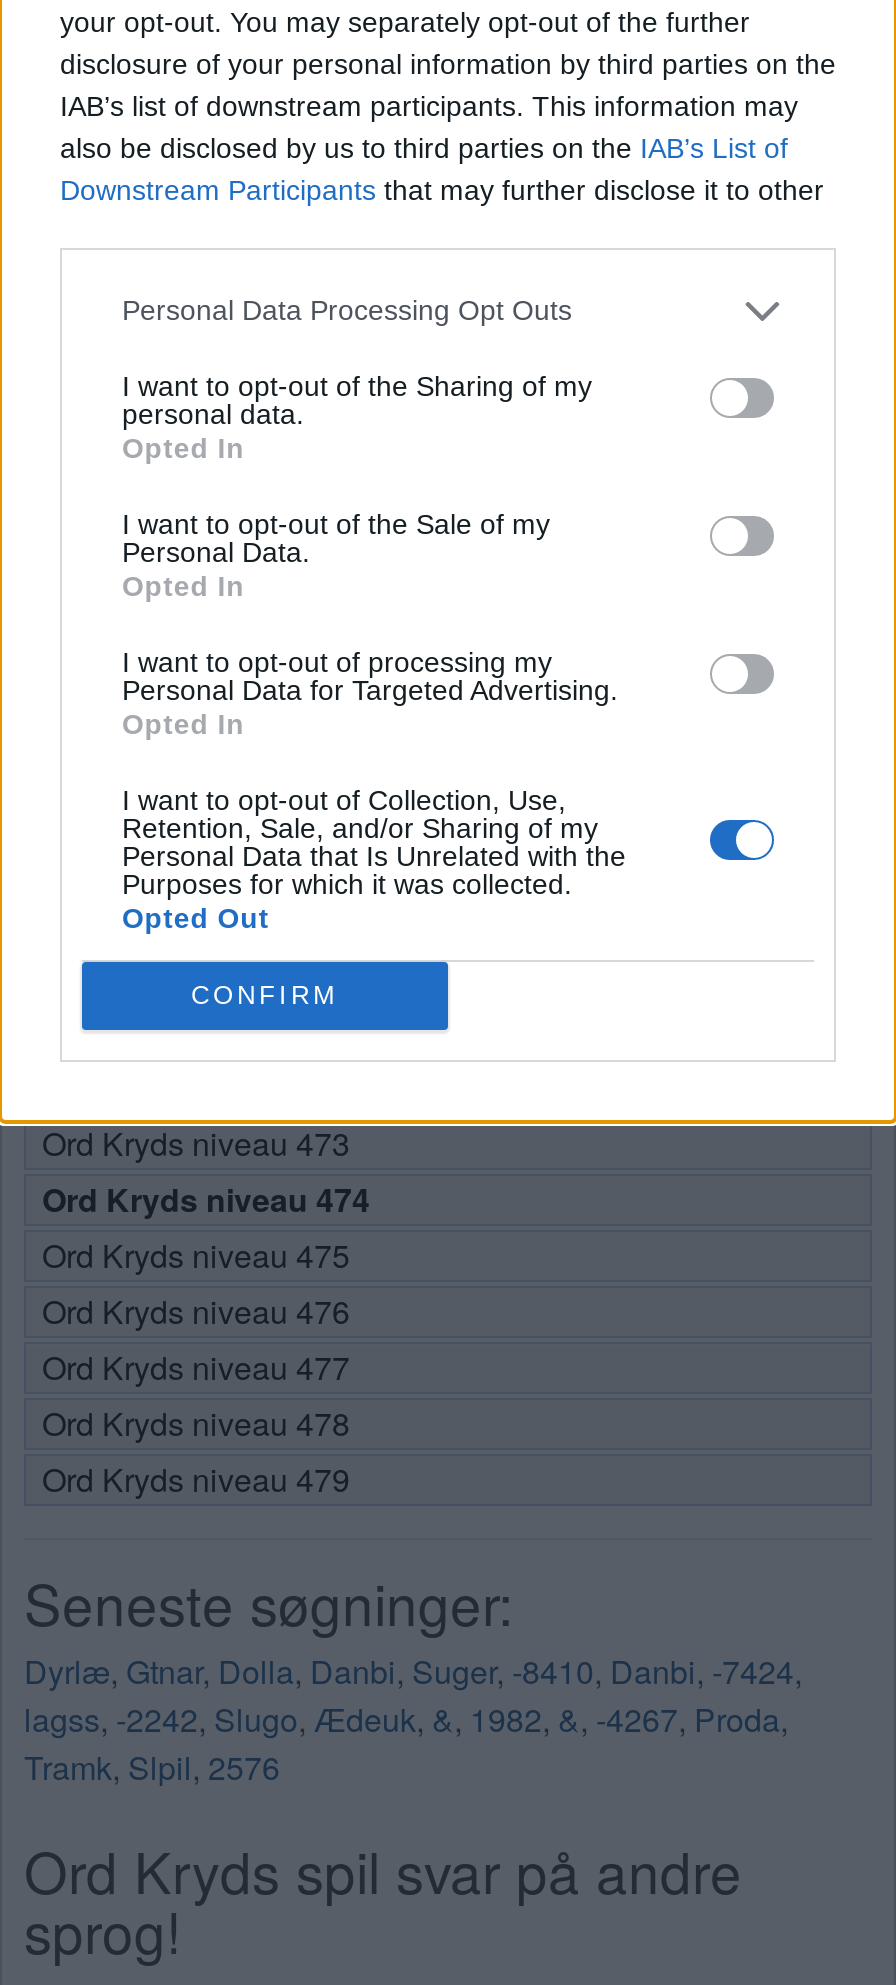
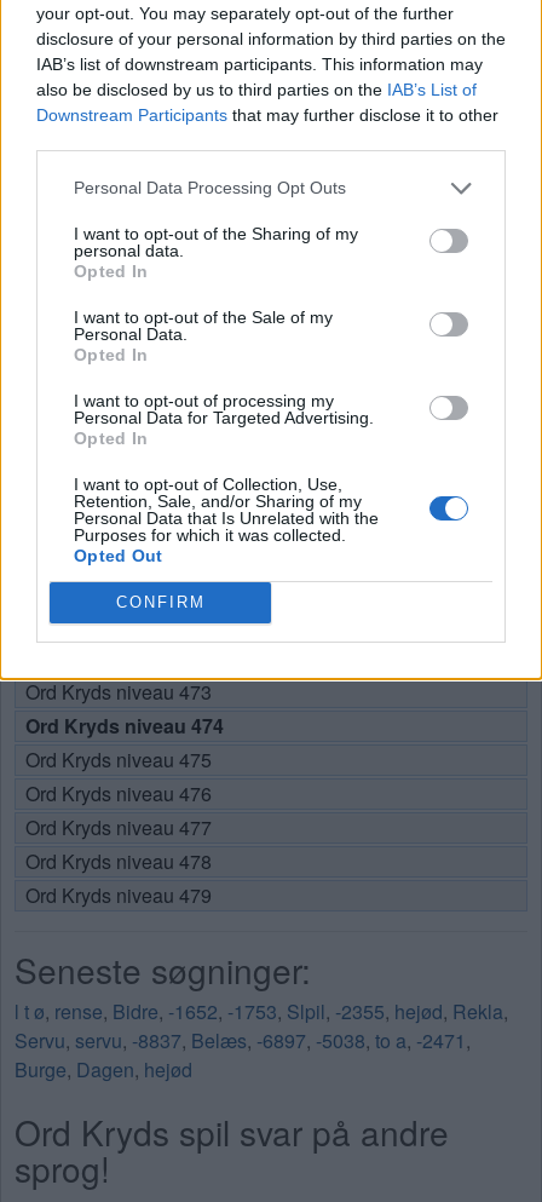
- Dyrlæ, Gtnar, Dolla, Danbi, Suger, -8410, Danbi, -7424,
- lagss, -2242, Slugo, Ædeuk, &, 1982, &, -4267, Proda,
- Tramk, Slpil, 2576
+ l t ø, rense, Bidre, -1652, -1753, Slpil, -2355, hejød, Rekla,
+ Servu, servu, -8837, Belæs, -6897, -5038, to a, -2471,
+ Burge, Dagen, hejød
